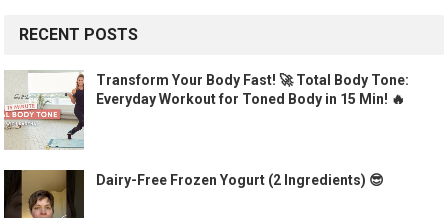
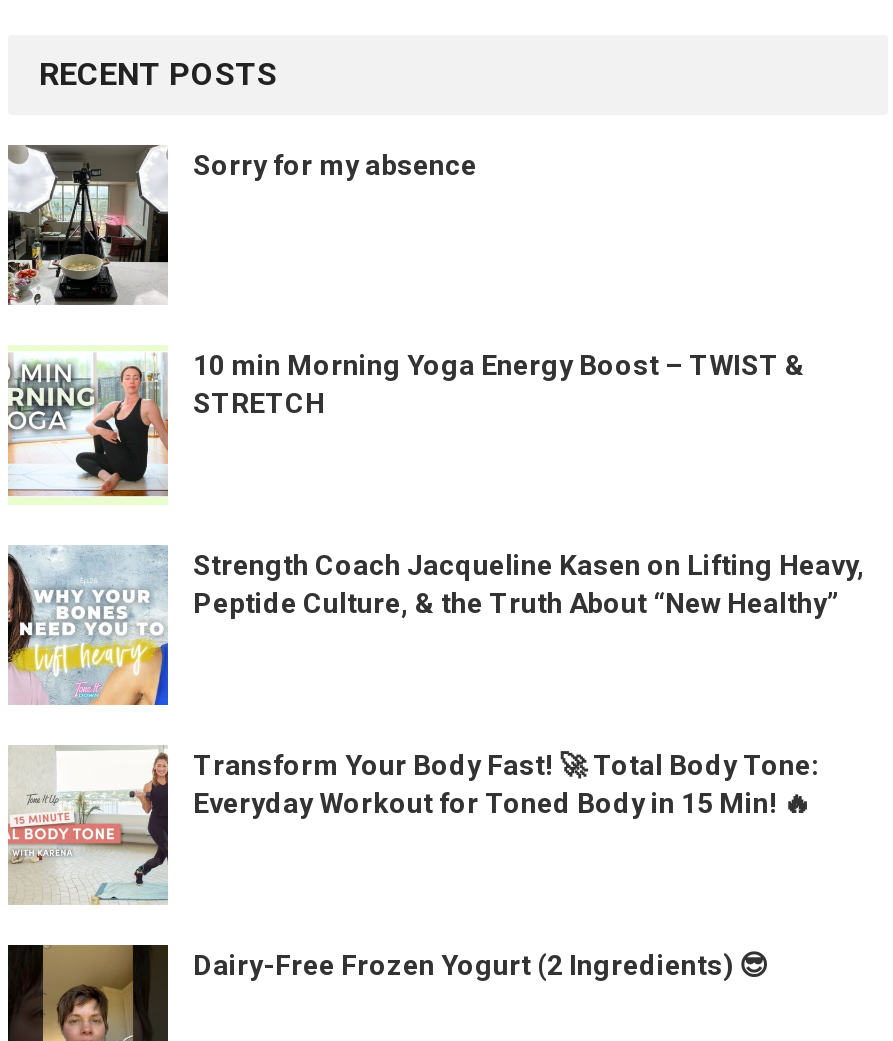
+ [image]
+ Sorry for my absence

+ [image]
+ 10 min Morning Yoga Energy Boost – TWIST &
+ STRETCH

+ [image]
+ Strength Coach Jacqueline Kasen on Lifting Heavy,
+ Peptide Culture, & the Truth About “New Healthy”
